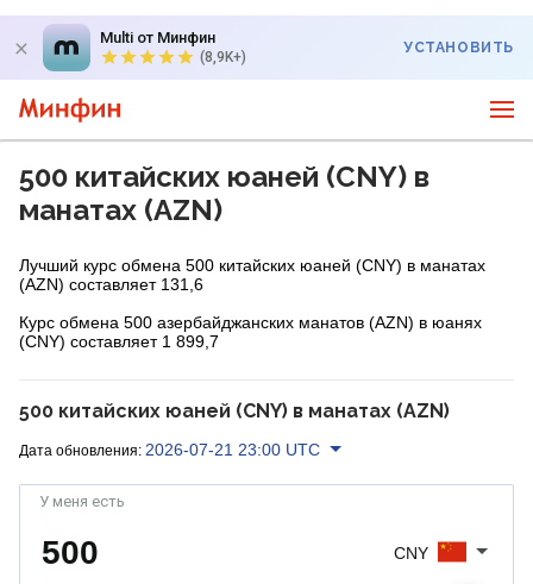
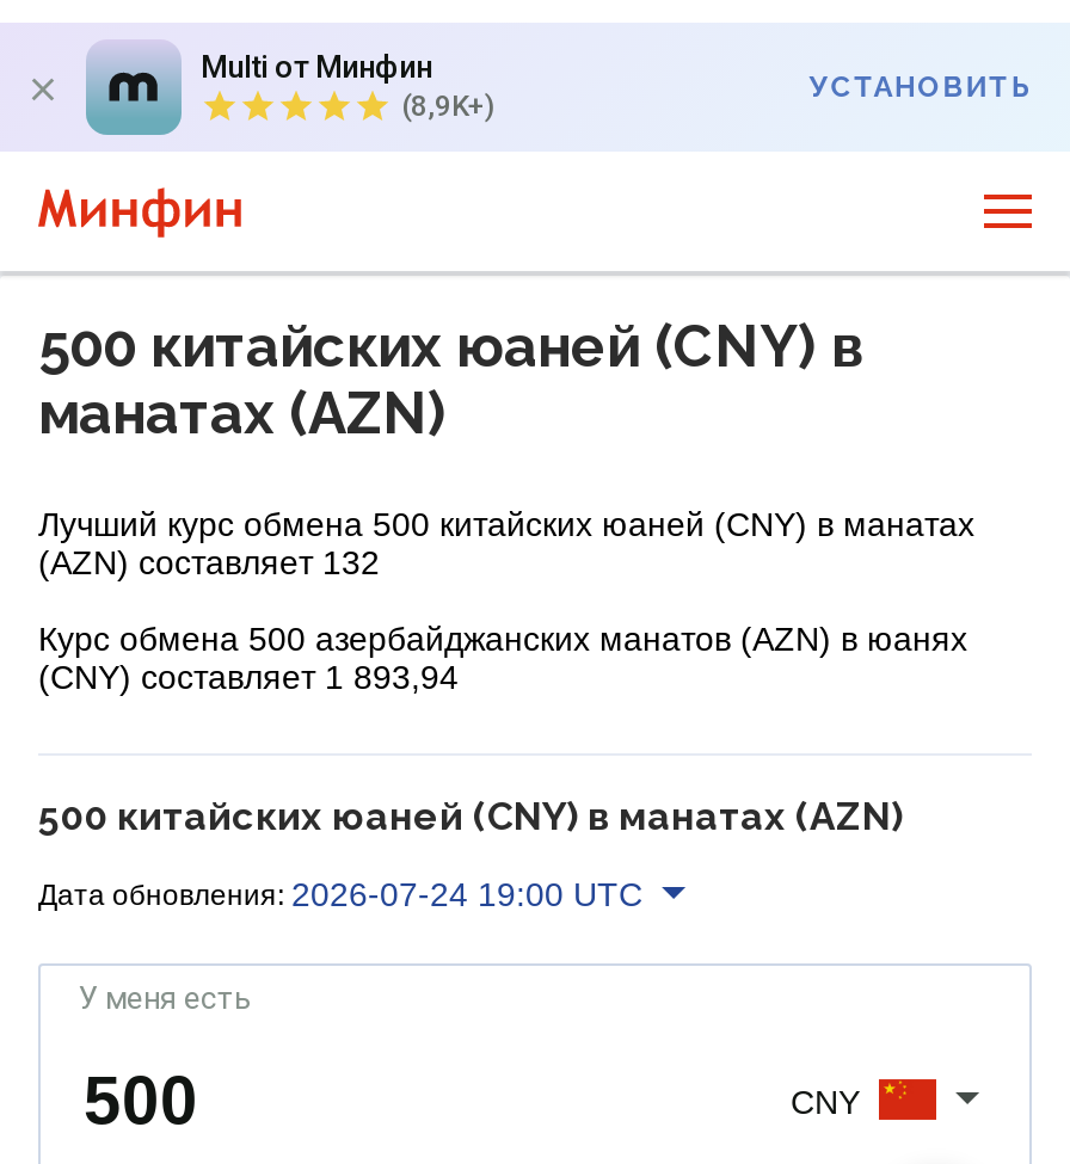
- (AZN) составляет 131,6
+ (AZN) составляет 132

- (CNY) составляет 1 899,7
+ (CNY) составляет 1 893,94

- Дата обновления: 2026-07-21 23:00 UTC
+ Дата обновления: 2026-07-24 19:00 UTC
